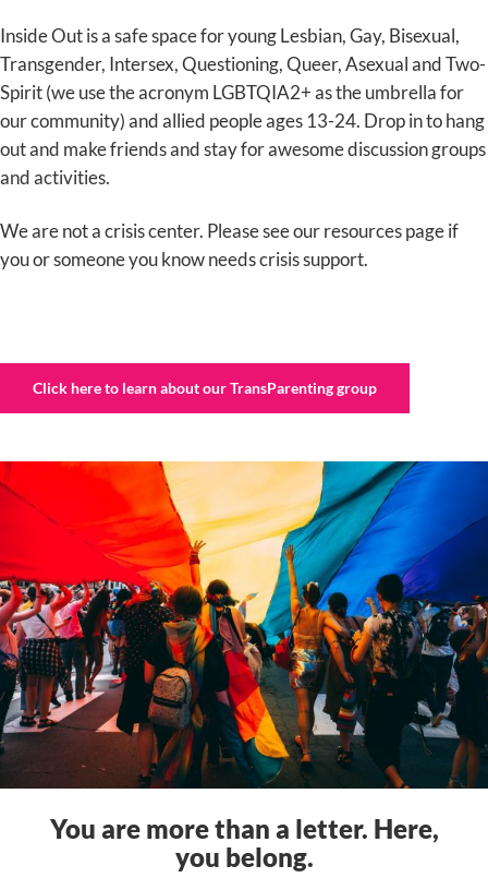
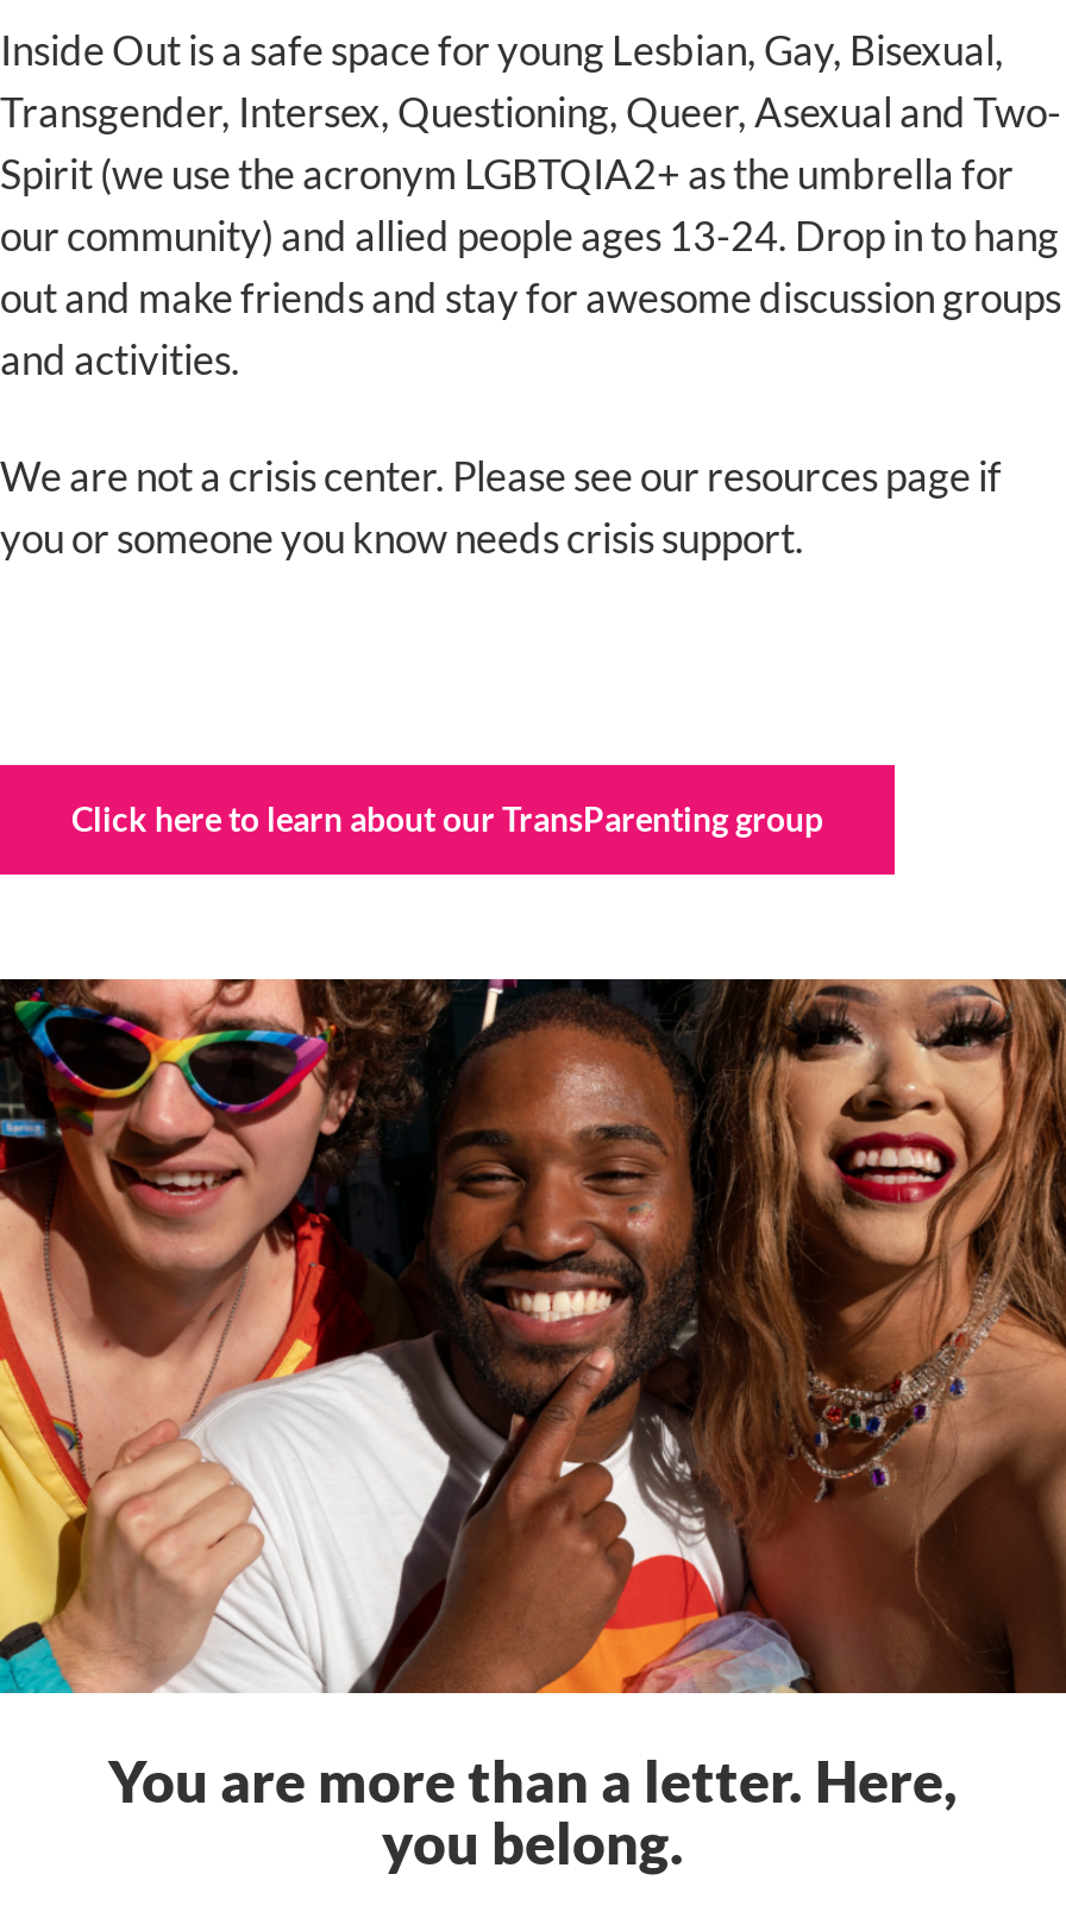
- [image]
+ [image]
